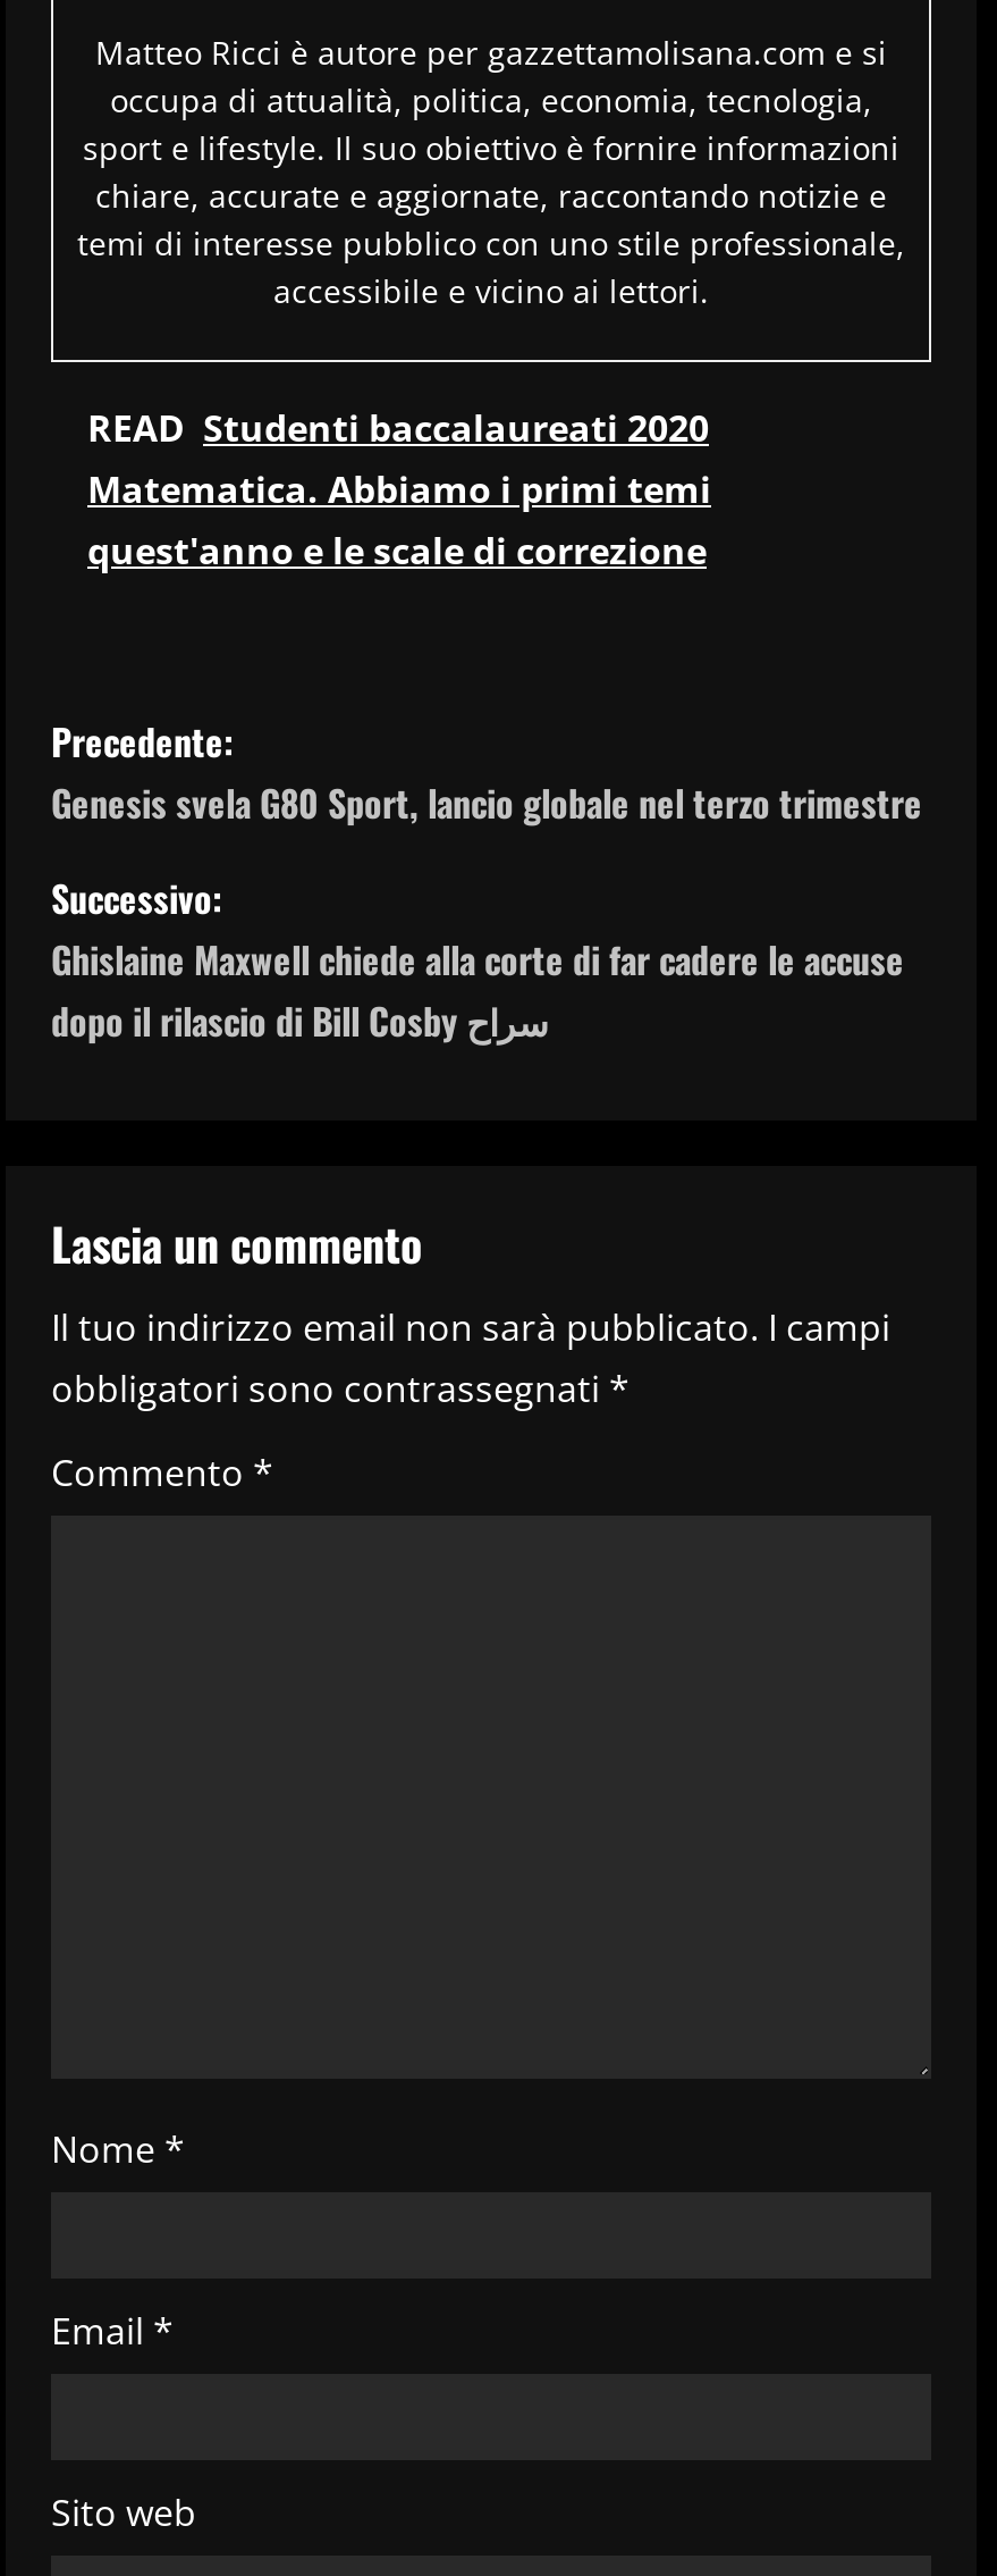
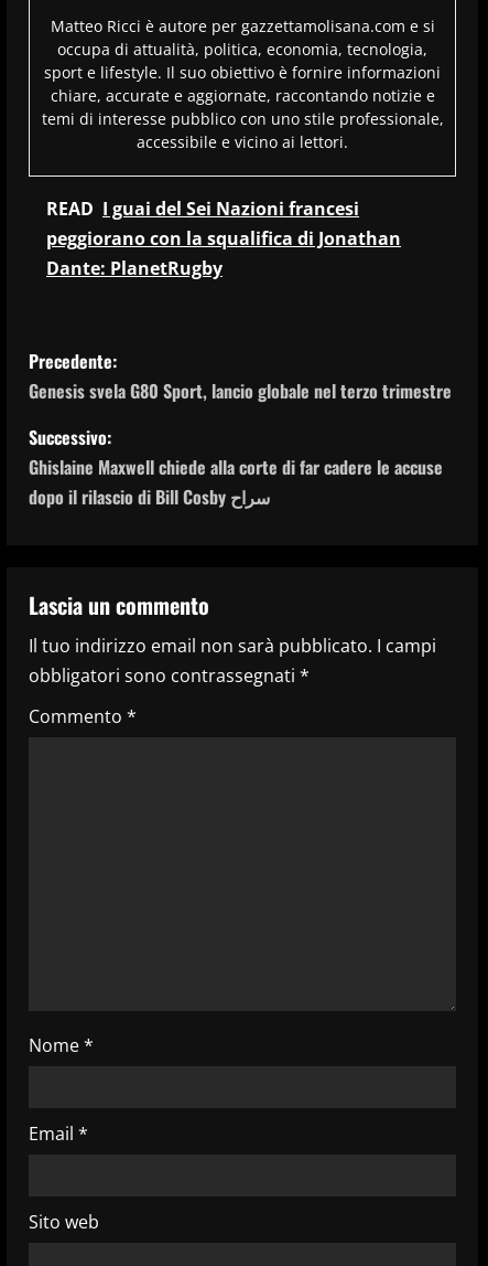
- READ Studenti baccalaureati 2020
- Matematica. Abbiamo i primi temi
- quest'anno e le scale di correzione
+ READ I guai del Sei Nazioni francesi
+ peggiorano con la squalifica di Jonathan
+ Dante: PlanetRugby
